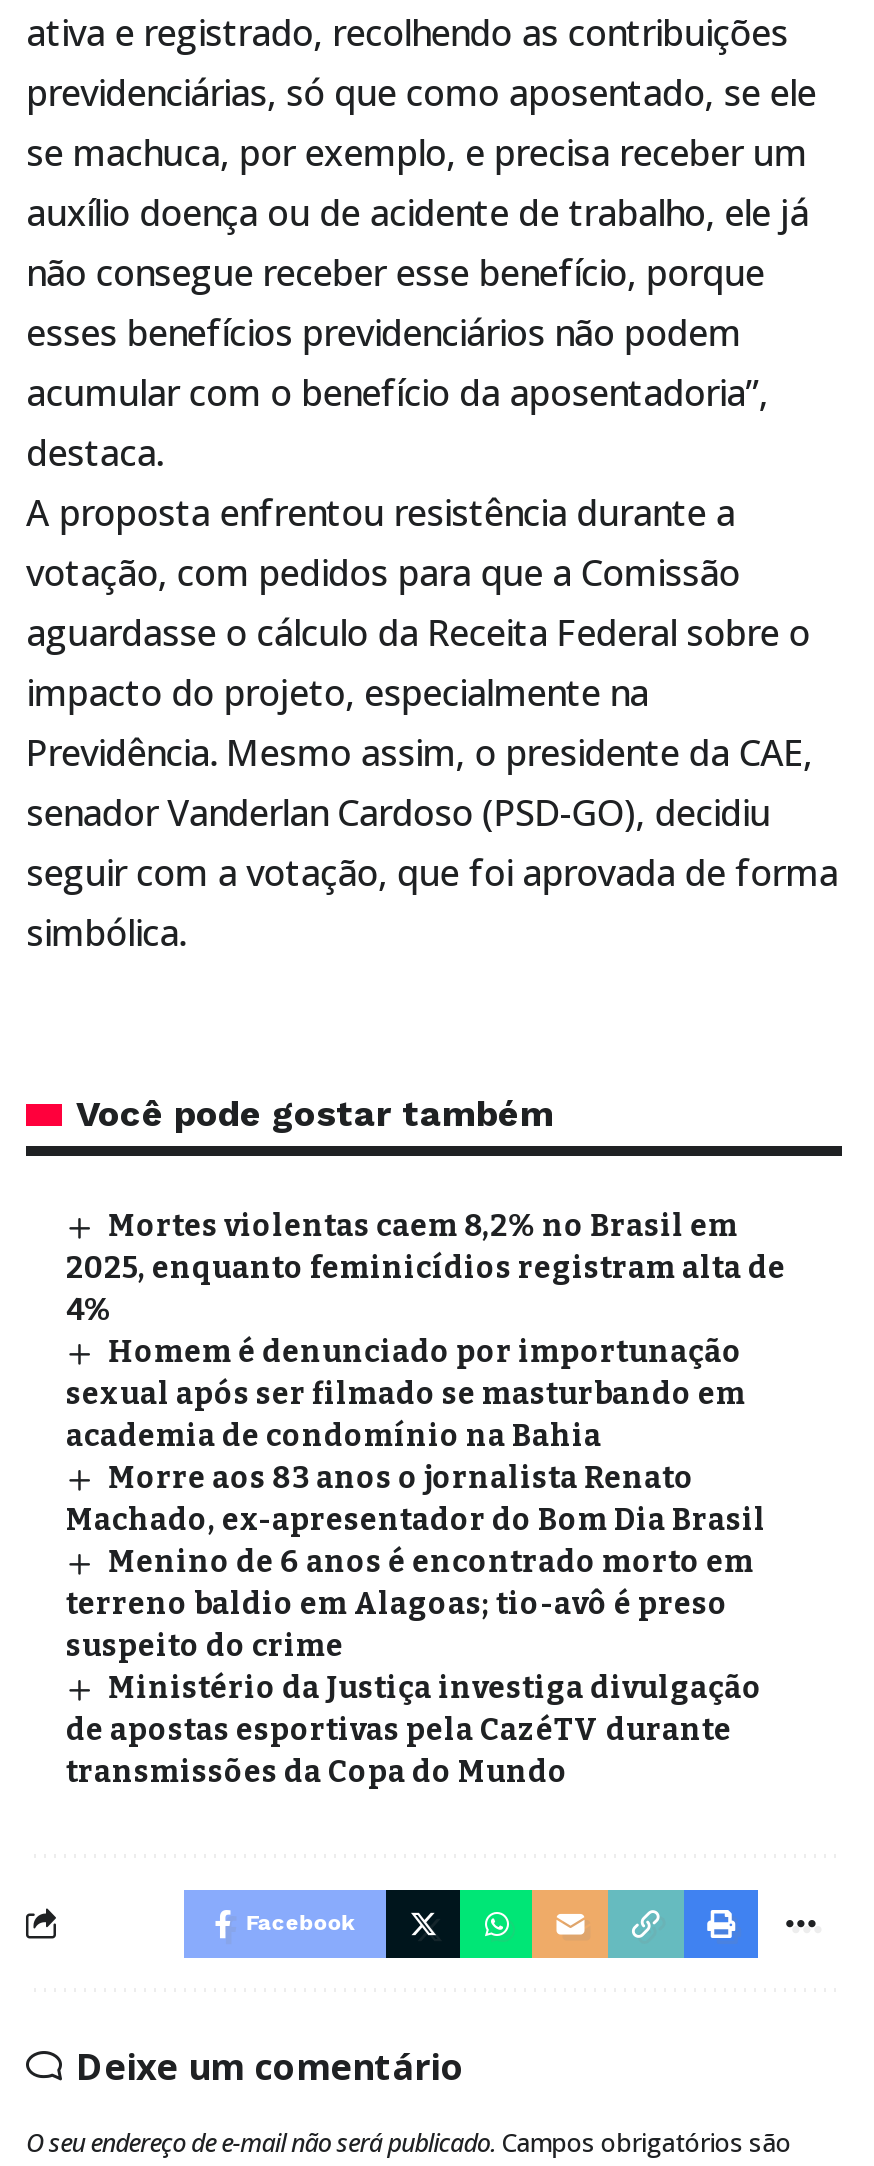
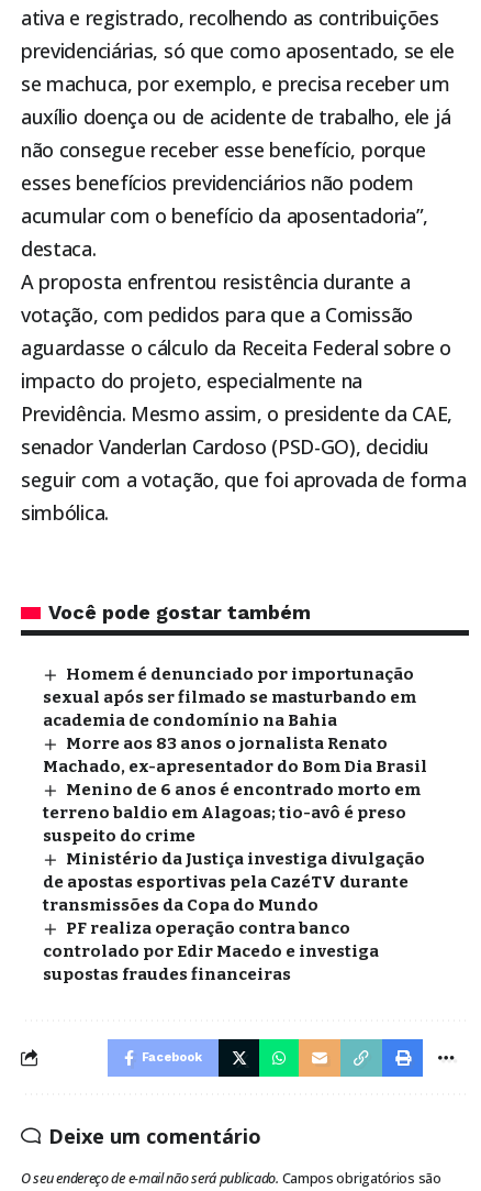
- Mortes violentas caem 8,2% no Brasil em
- 2025, enquanto feminicídios registram alta de
- 4%

moved up: Homem é denunciado por importunação | sexual após ser filmado se masturbando em | academia de condomínio na Bahia | ... | de apostas esportivas pela CazéTV durante | transmissões da Copa do Mundo

+ PF realiza operação contra banco
+ controlado por Edir Macedo e investiga
+ supostas fraudes financeiras
